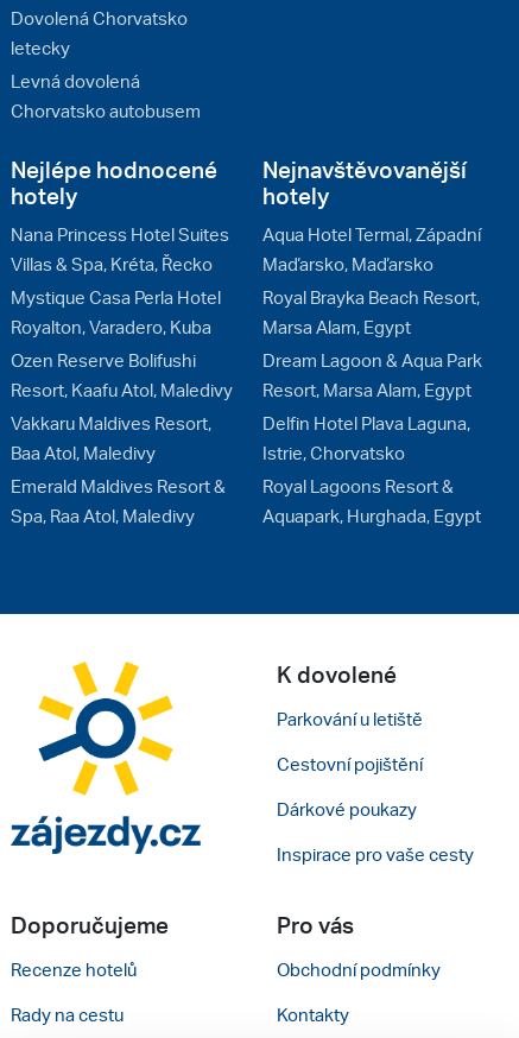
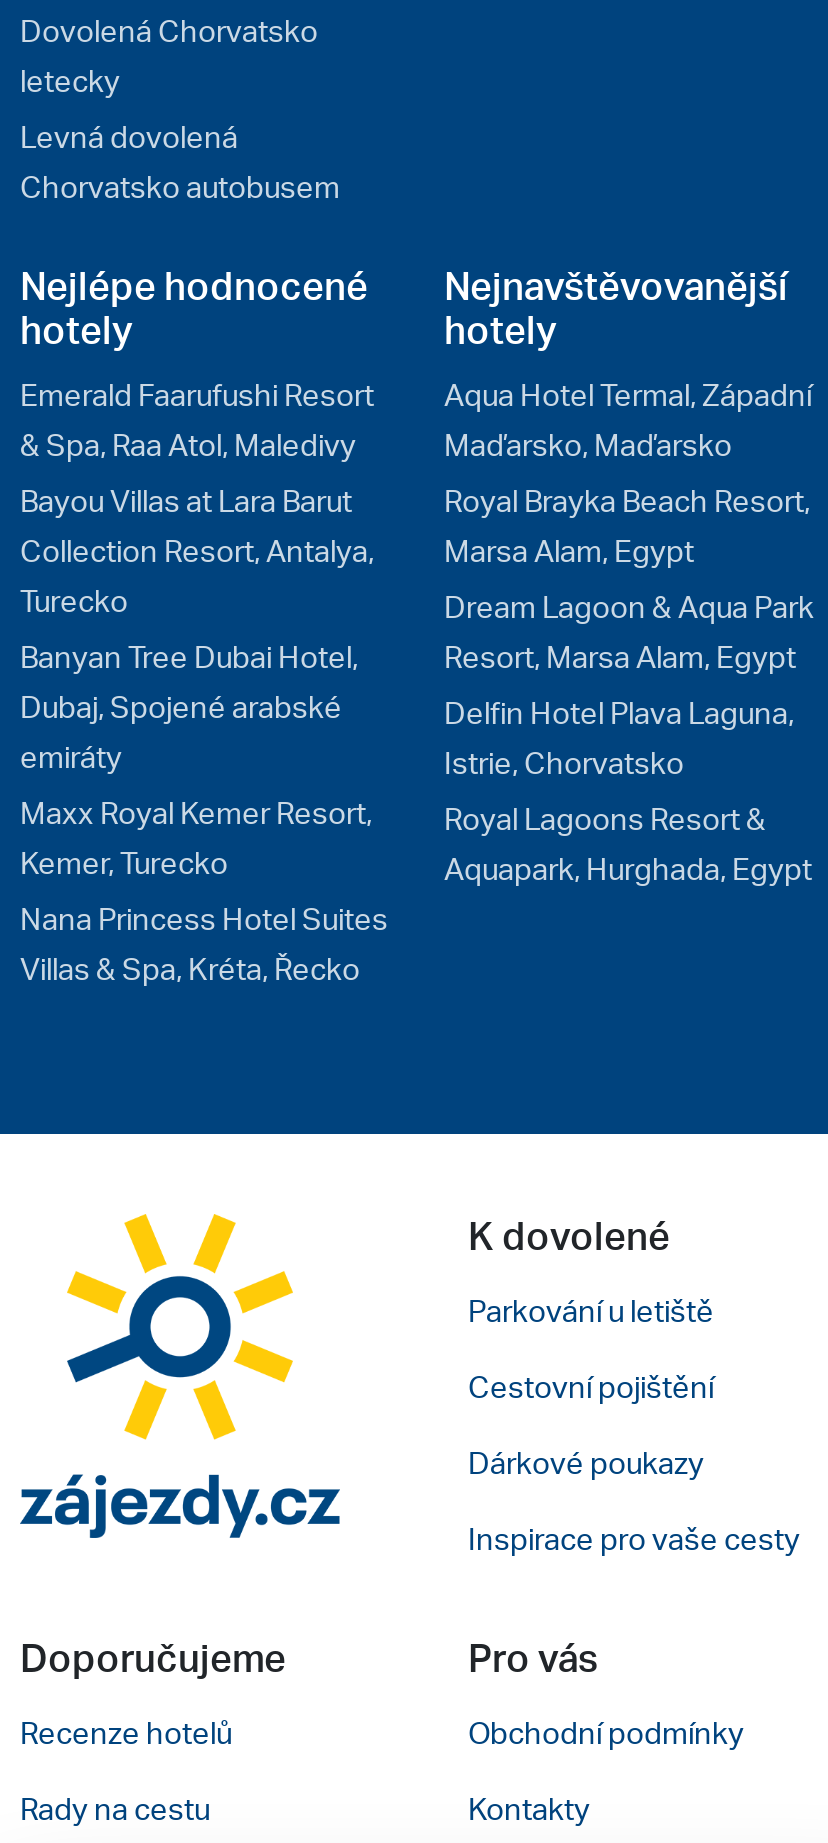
moved down: Nana Princess Hotel Suites | Villas & Spa, Kréta, Řecko

+ Emerald Faarufushi Resort
+ & Spa, Raa Atol, Maledivy
+ Bayou Villas at Lara Barut
+ Collection Resort, Antalya,
+ Turecko
+ Banyan Tree Dubai Hotel,
+ Dubaj, Spojené arabské
+ emiráty
+ Maxx Royal Kemer Resort,
+ Kemer, Turecko

- Mystique Casa Perla Hotel
- Royalton, Varadero, Kuba
- Ozen Reserve Bolifushi
- Resort, Kaafu Atol, Maledivy
- Vakkaru Maldives Resort,
- Baa Atol, Maledivy
- Emerald Maldives Resort &
- Spa, Raa Atol, Maledivy
